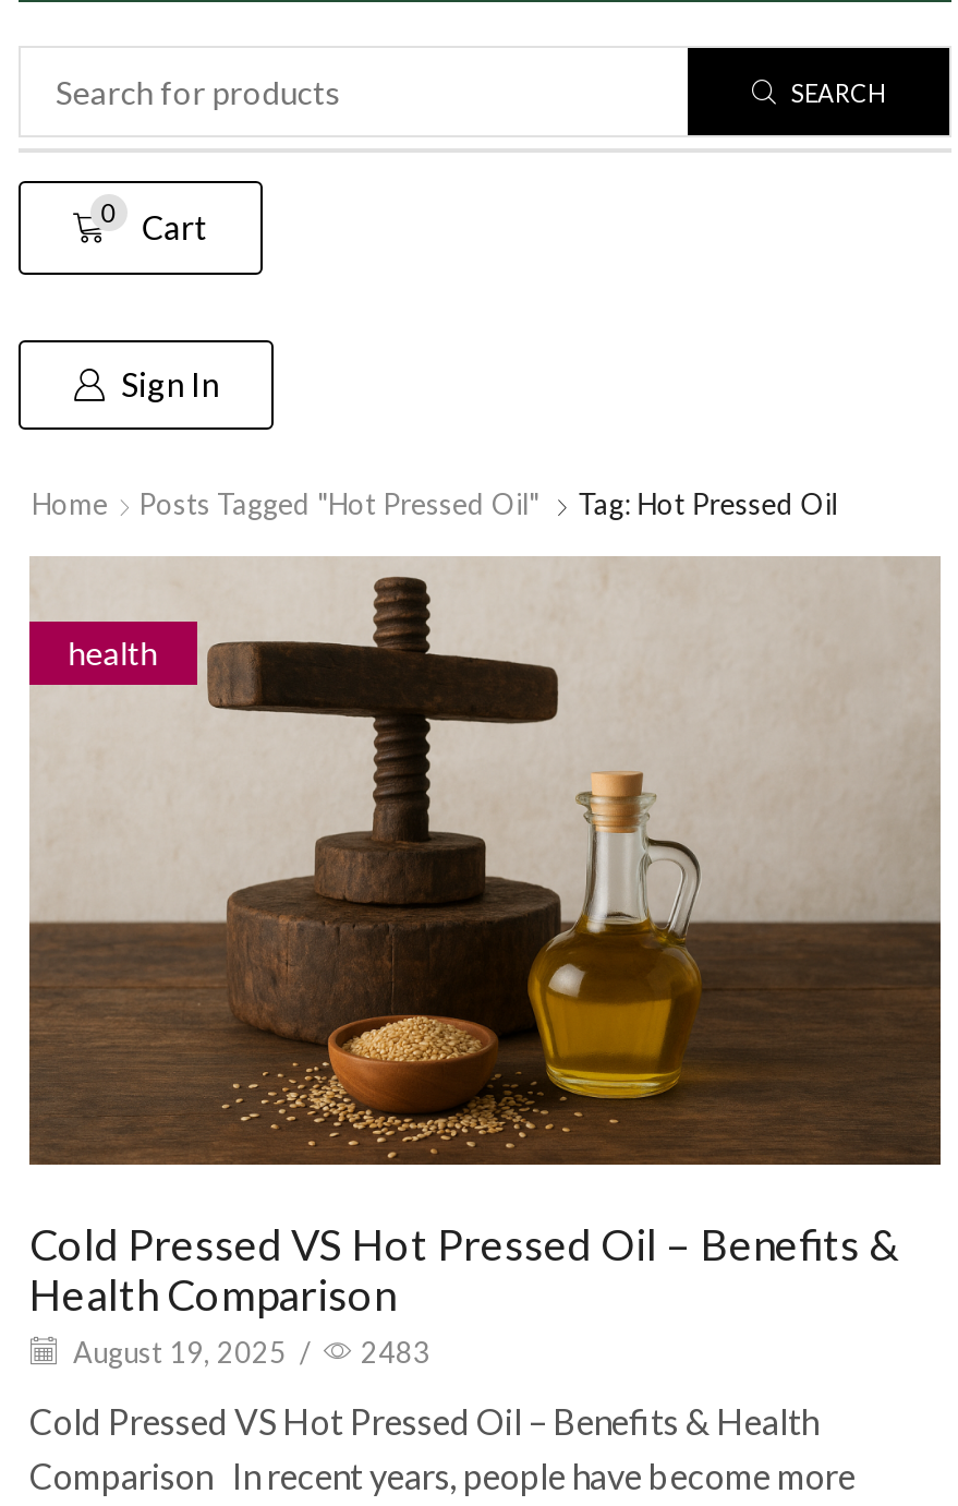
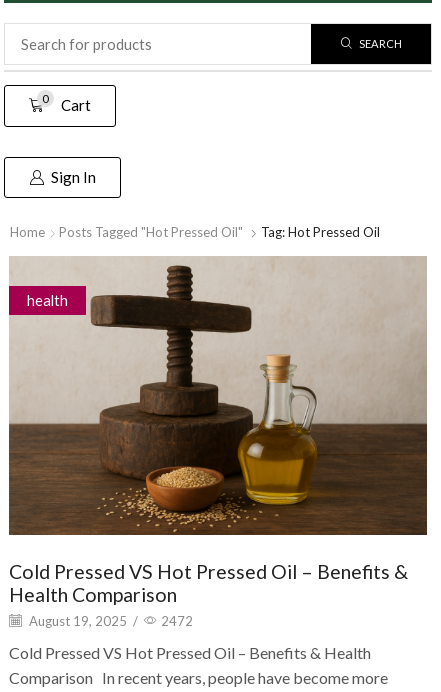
- August 19, 2025 / 2483
+ August 19, 2025 / 2472
